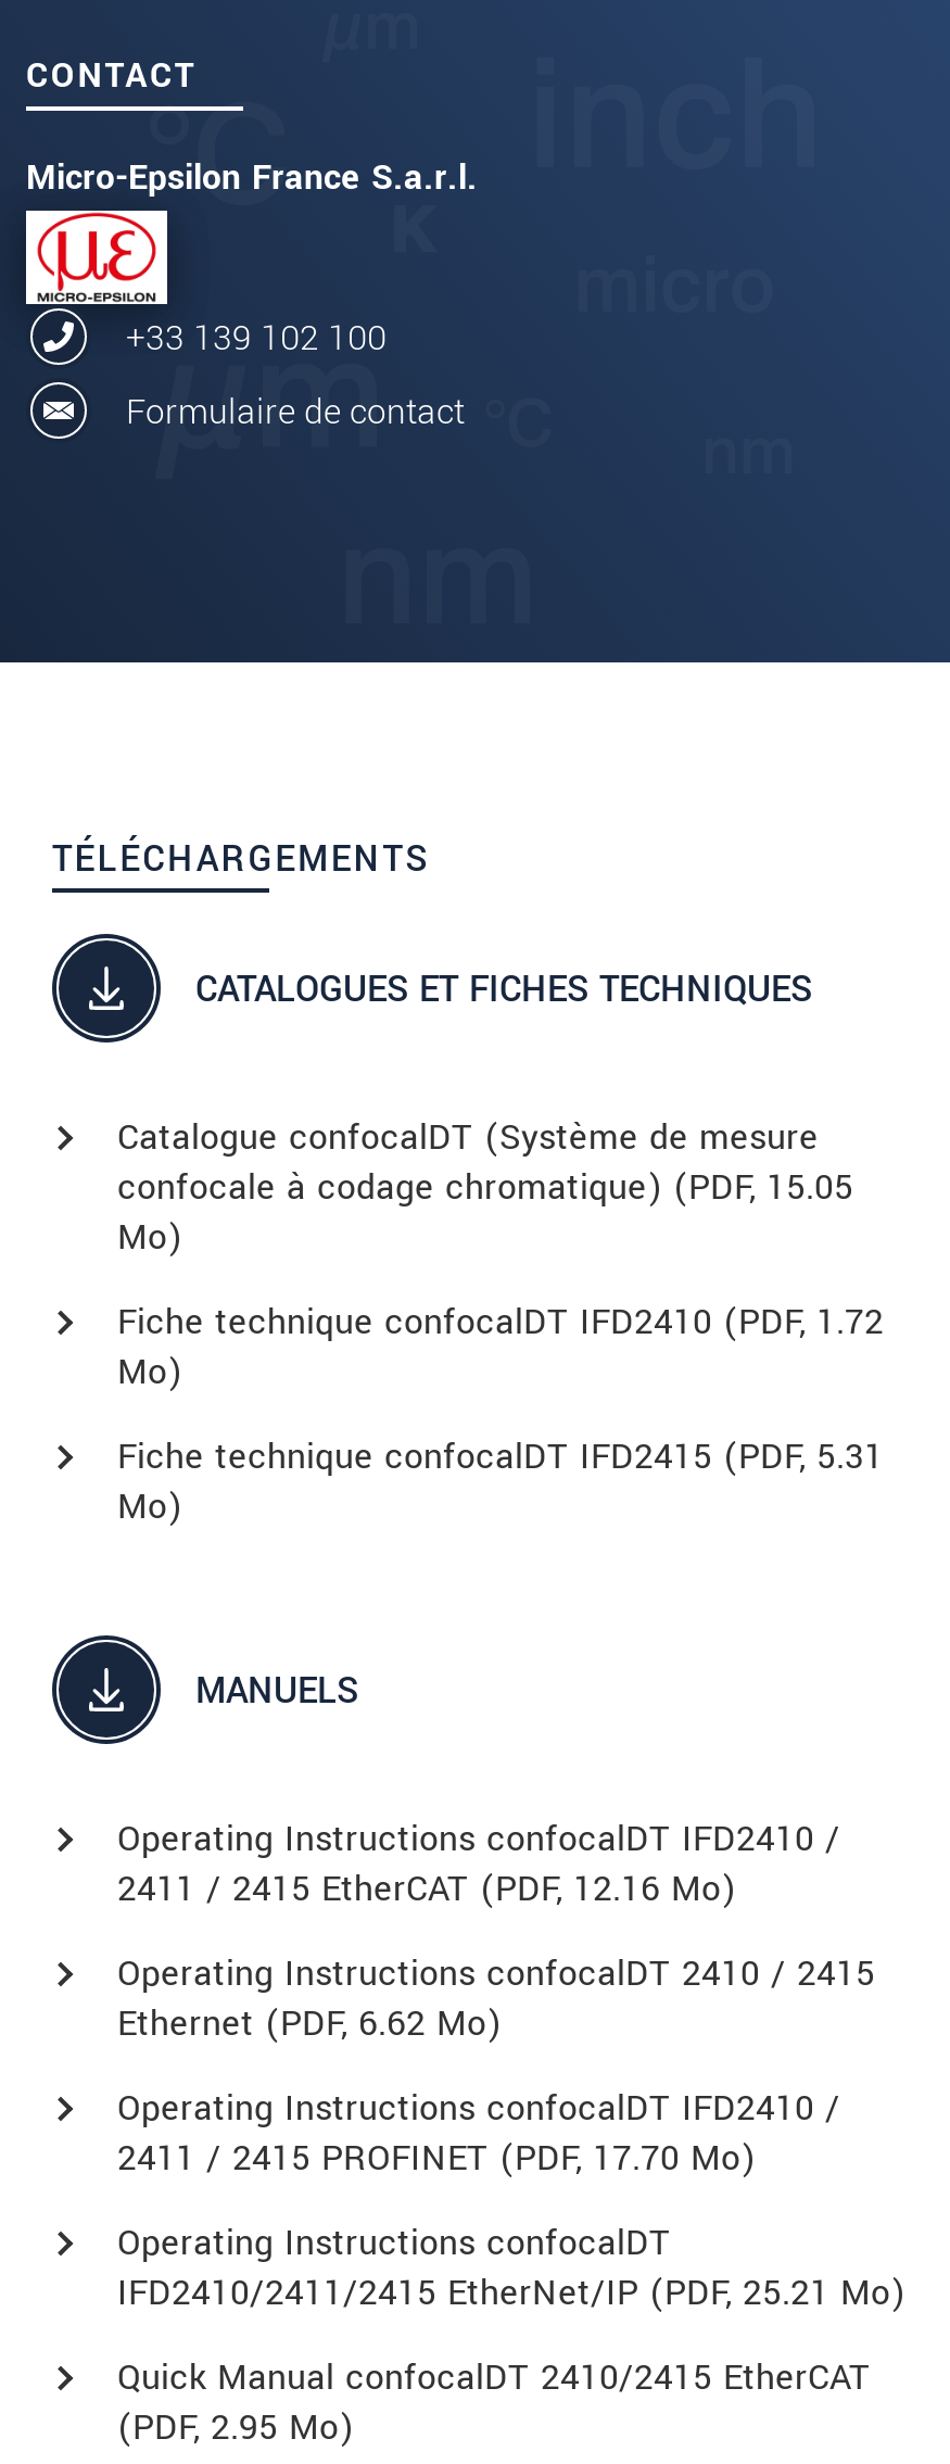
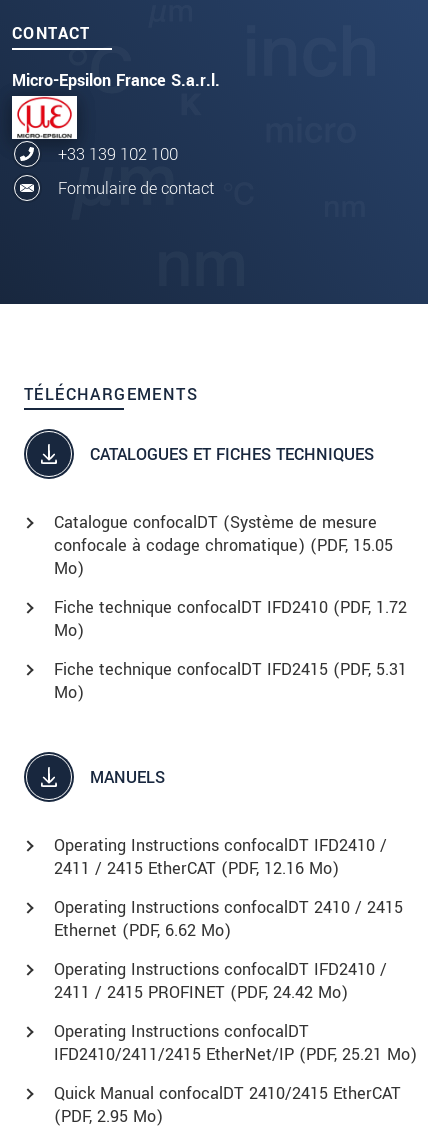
- 2411 / 2415 PROFINET (PDF, 17.70 Mo)
+ 2411 / 2415 PROFINET (PDF, 24.42 Mo)
